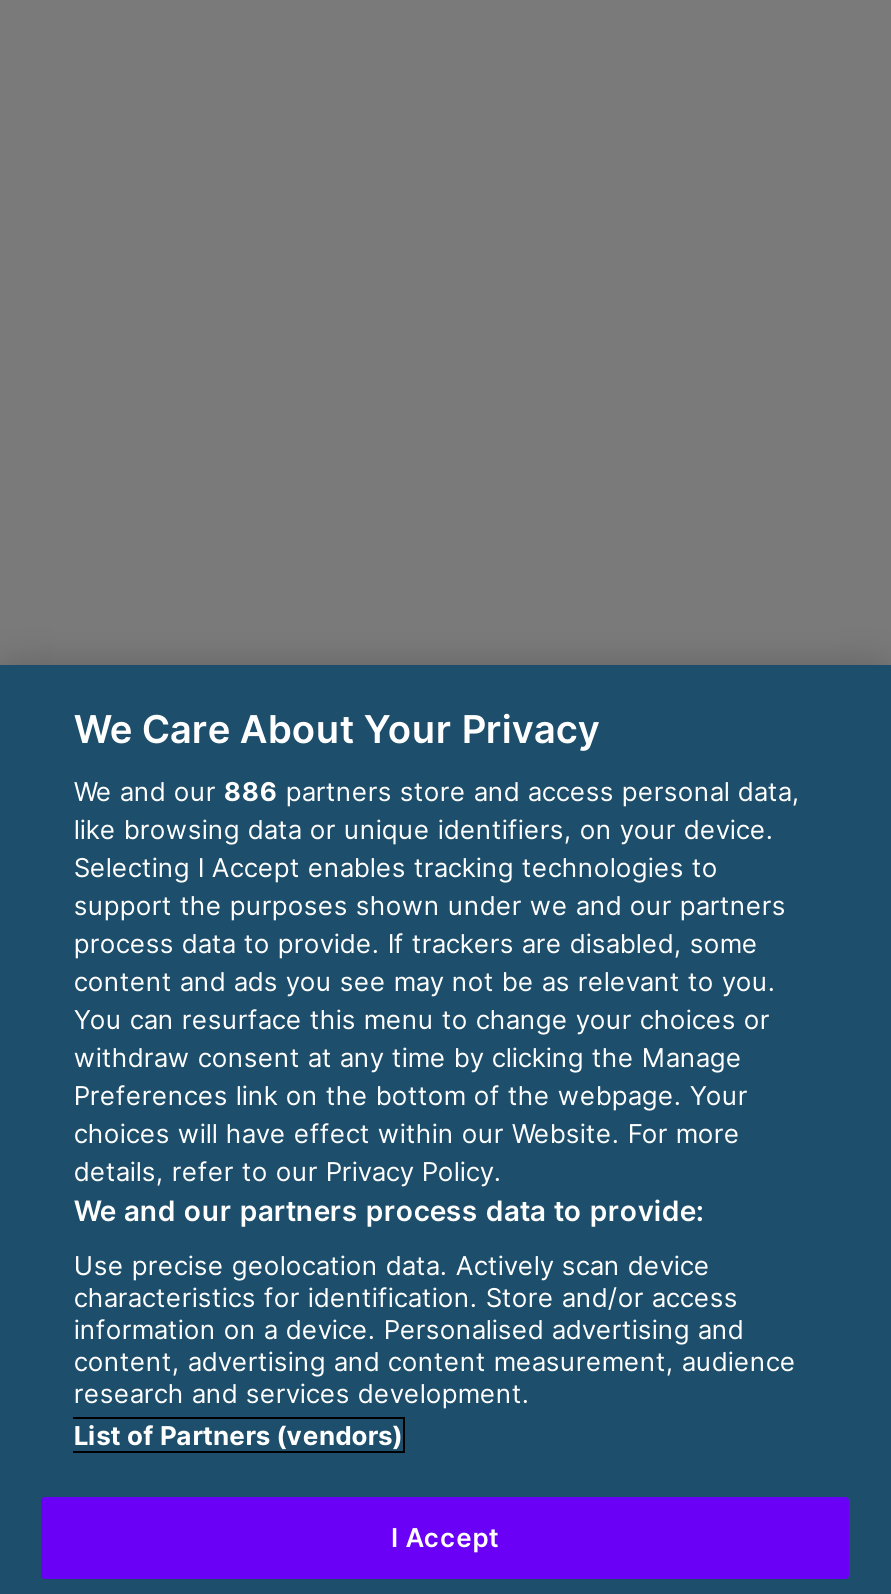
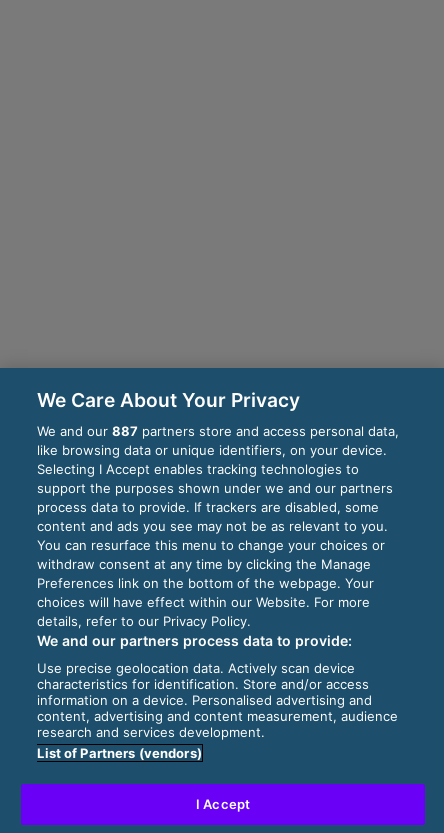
- We and our 886 partners store and access personal data,
+ We and our 887 partners store and access personal data,
